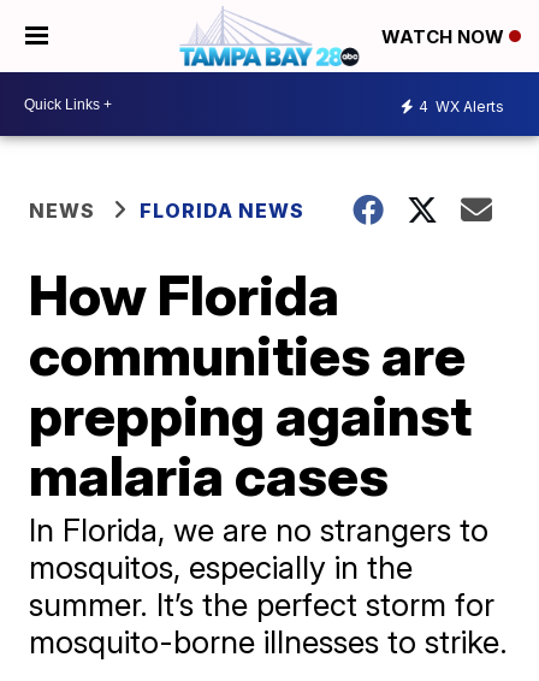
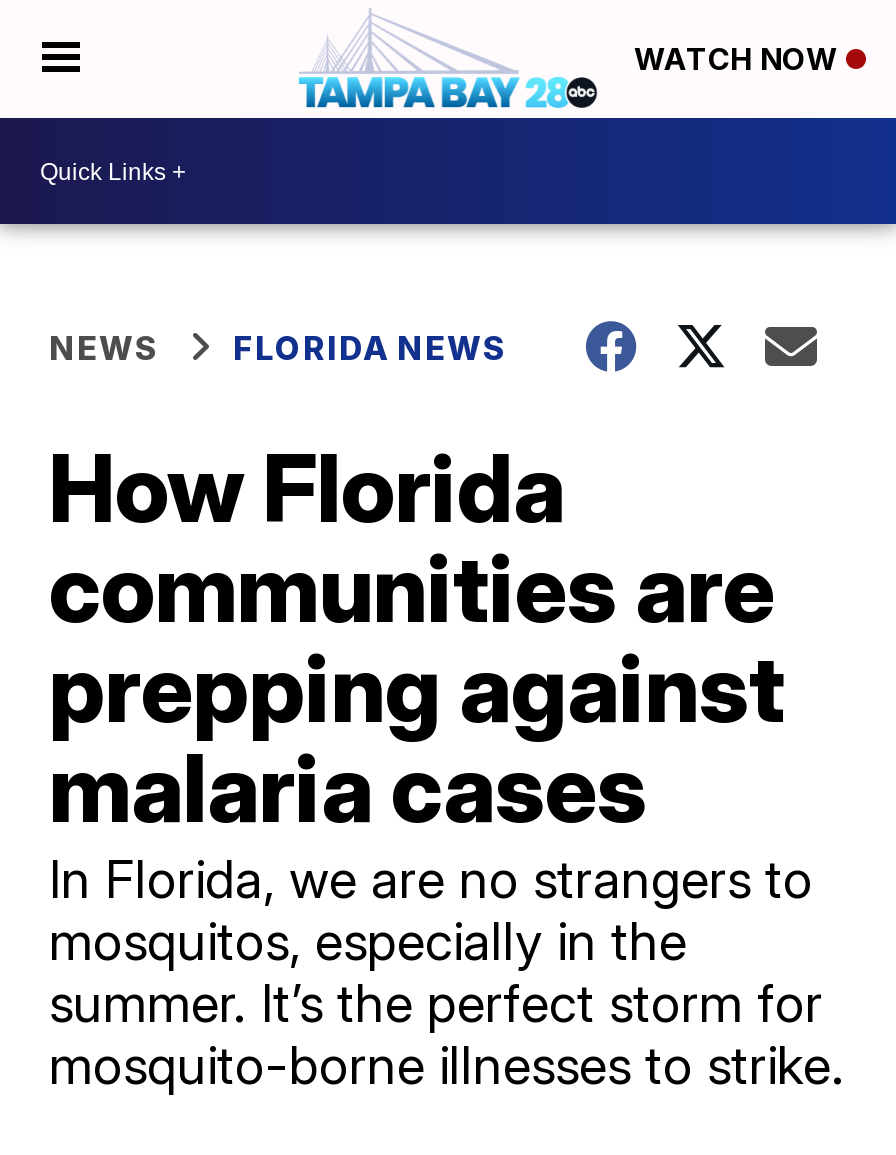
- 4 WX Alerts
